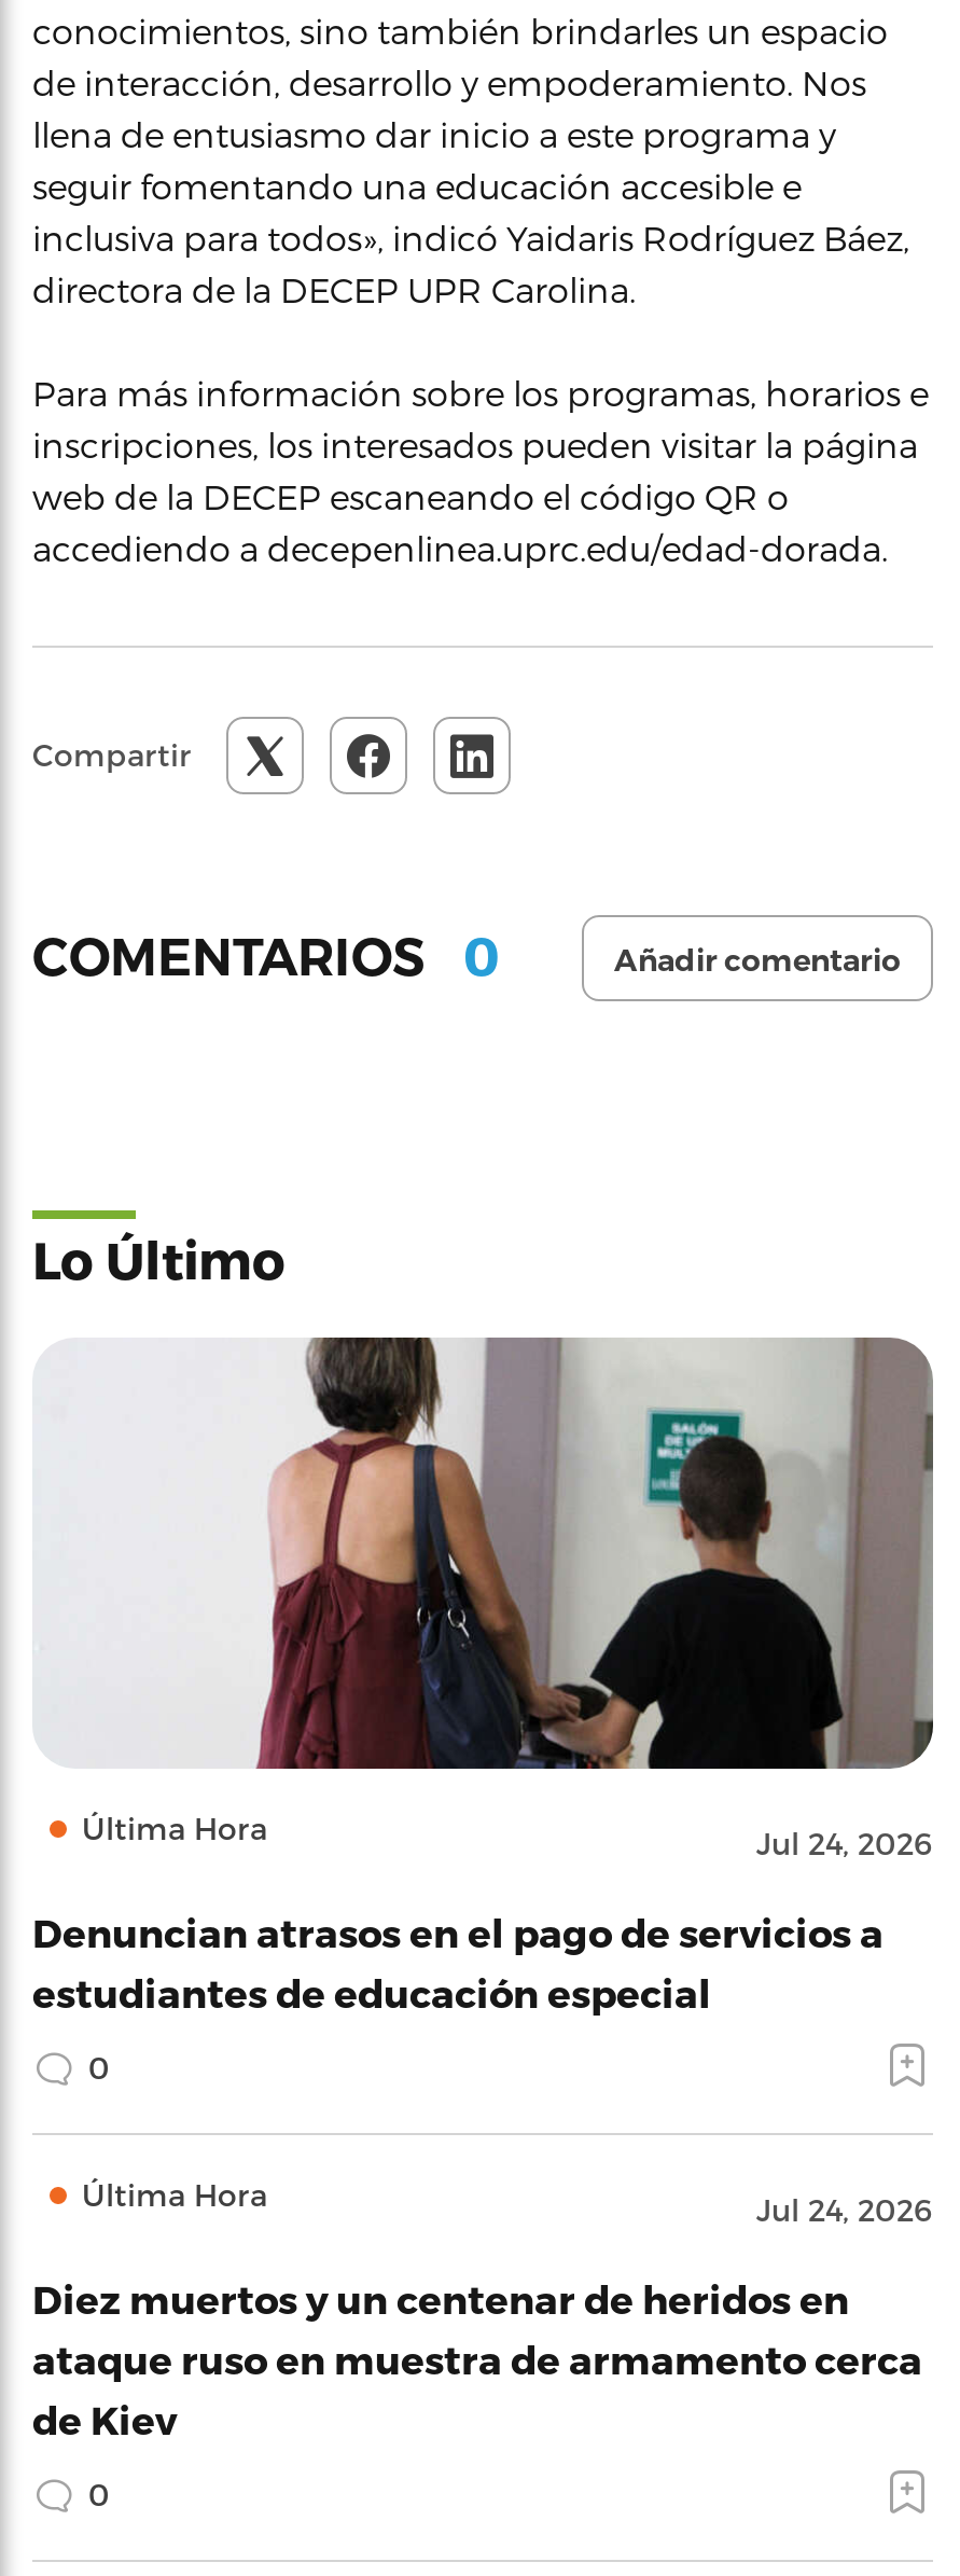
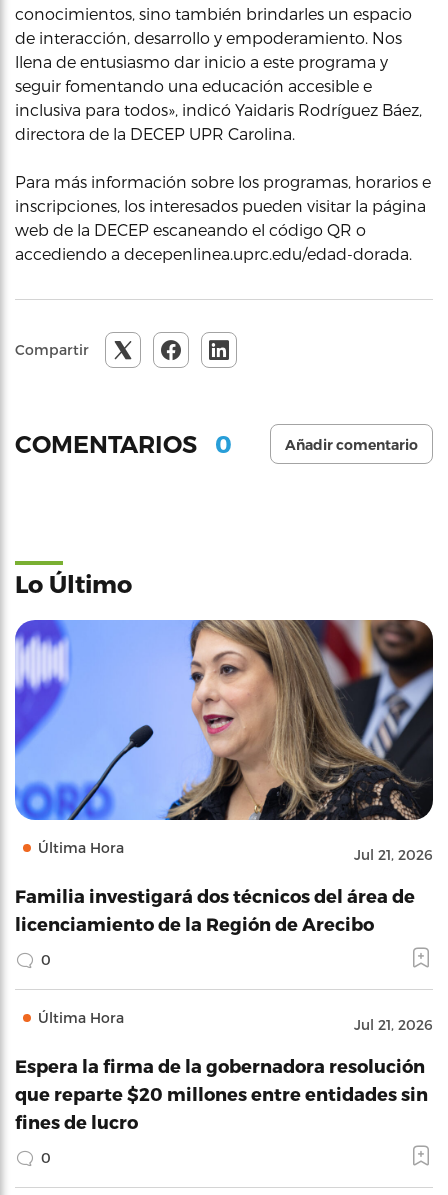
- [image]
- Jul 24, 2026
+ [image]
+ Jul 21, 2026

- Denuncian atrasos en el pago de servicios a
- estudiantes de educación especial
+ Familia investigará dos técnicos del área de
+ licenciamiento de la Región de Arecibo

- Jul 24, 2026
+ Jul 21, 2026

- Diez muertos y un centenar de heridos en
- ataque ruso en muestra de armamento cerca
- de Kiev
+ Espera la firma de la gobernadora resolución
+ que reparte $20 millones entre entidades sin
+ fines de lucro
